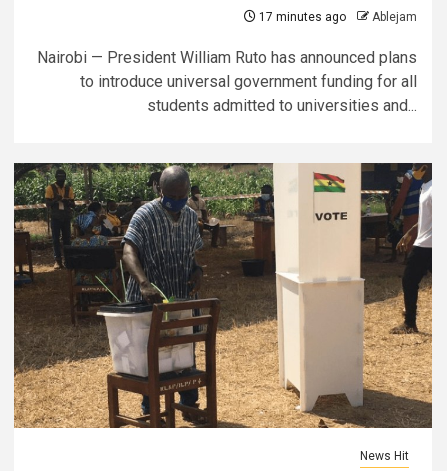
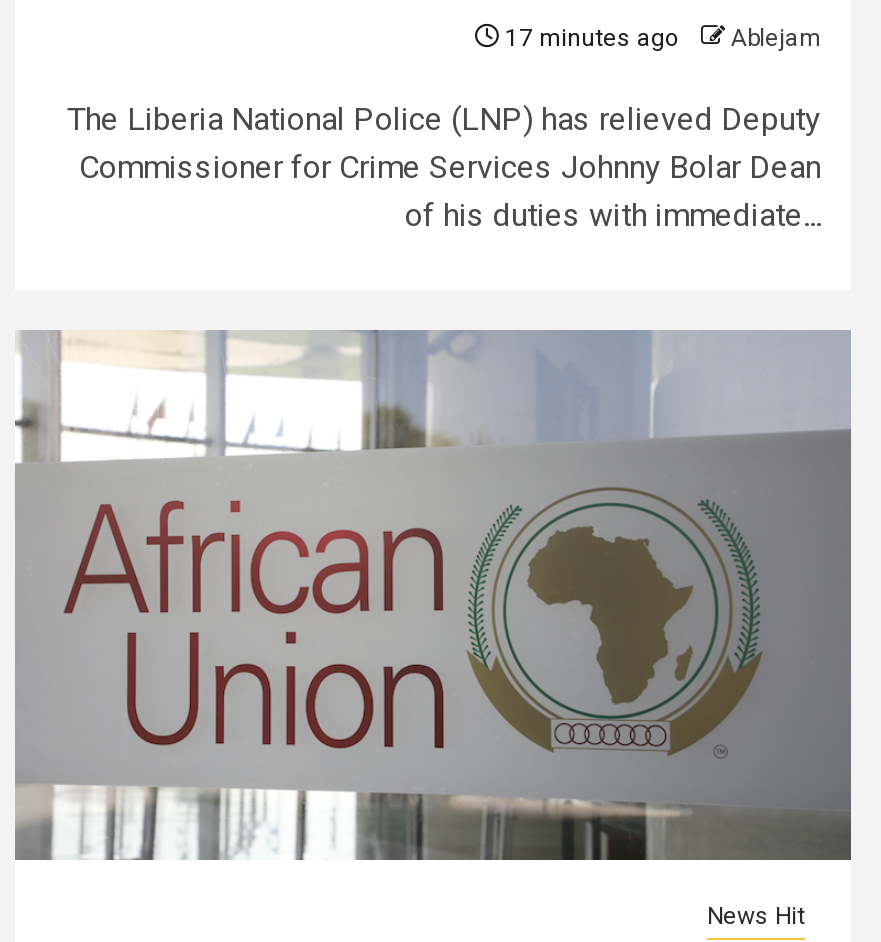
- Nairobi — President William Ruto has announced plans
- to introduce universal government funding for all
- students admitted to universities and...
+ The Liberia National Police (LNP) has relieved Deputy
+ Commissioner for Crime Services Johnny Bolar Dean
+ of his duties with immediate...

- [image]
+ [image]
